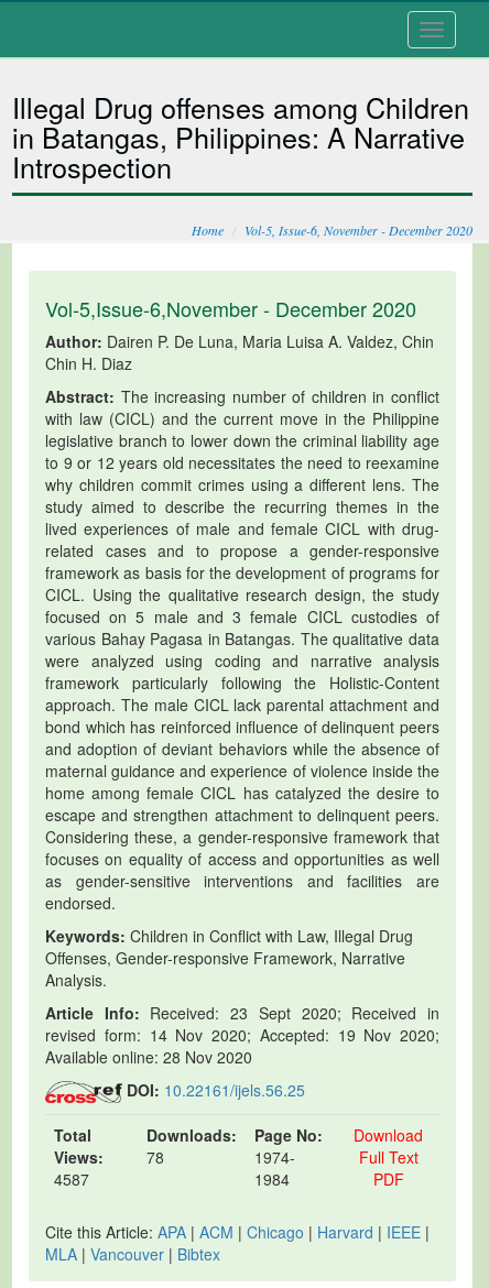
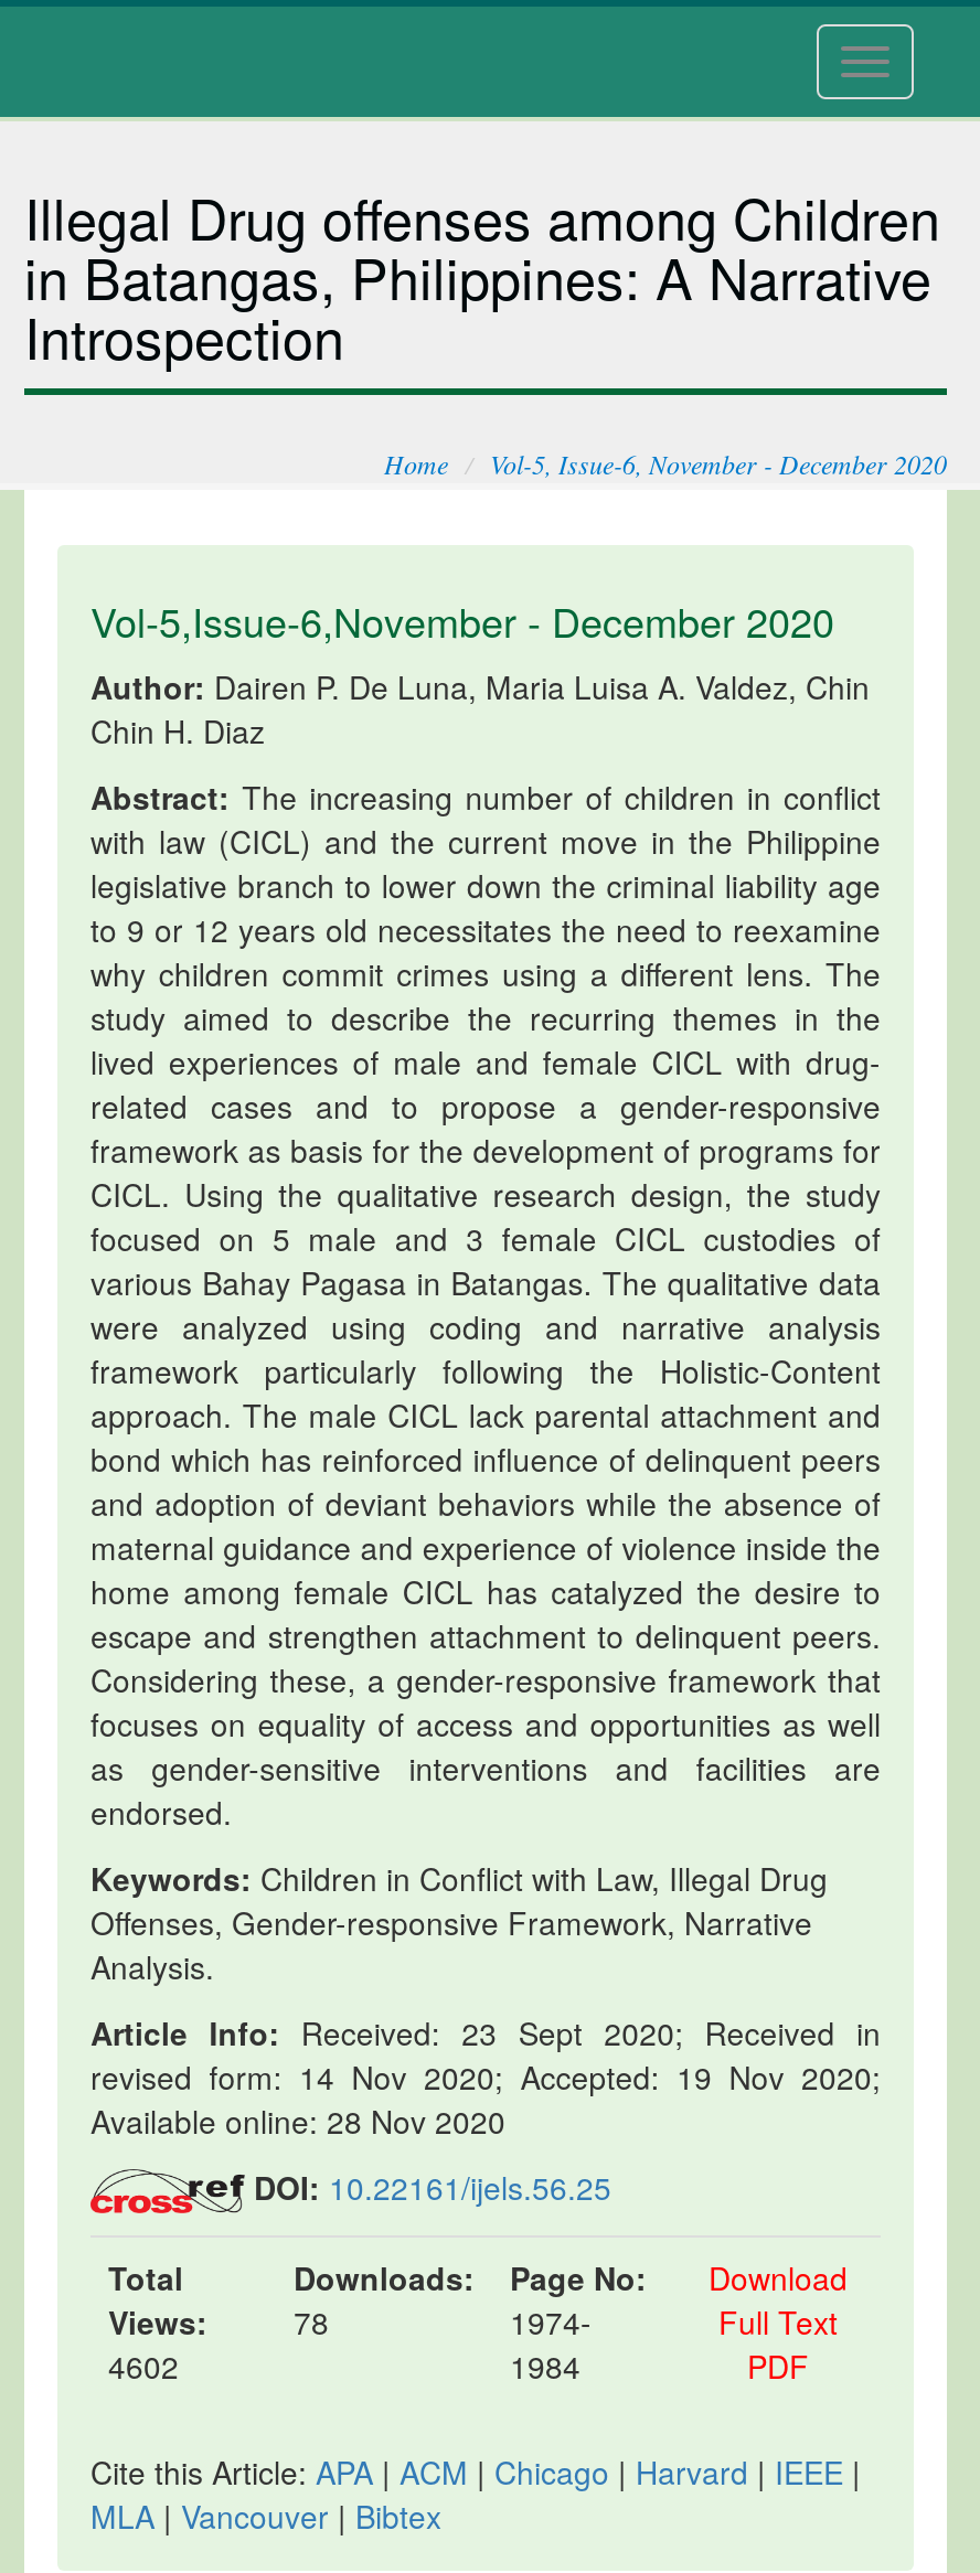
- 4587
+ 4602
